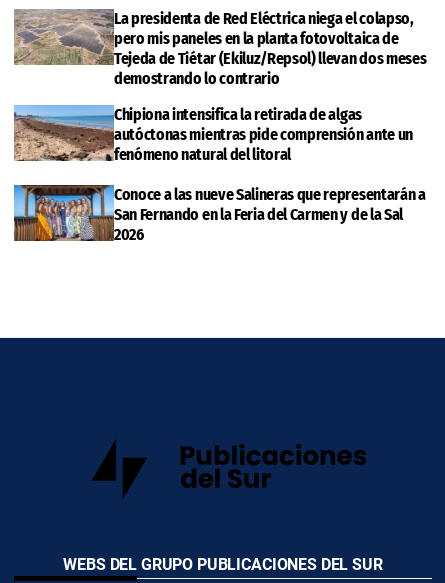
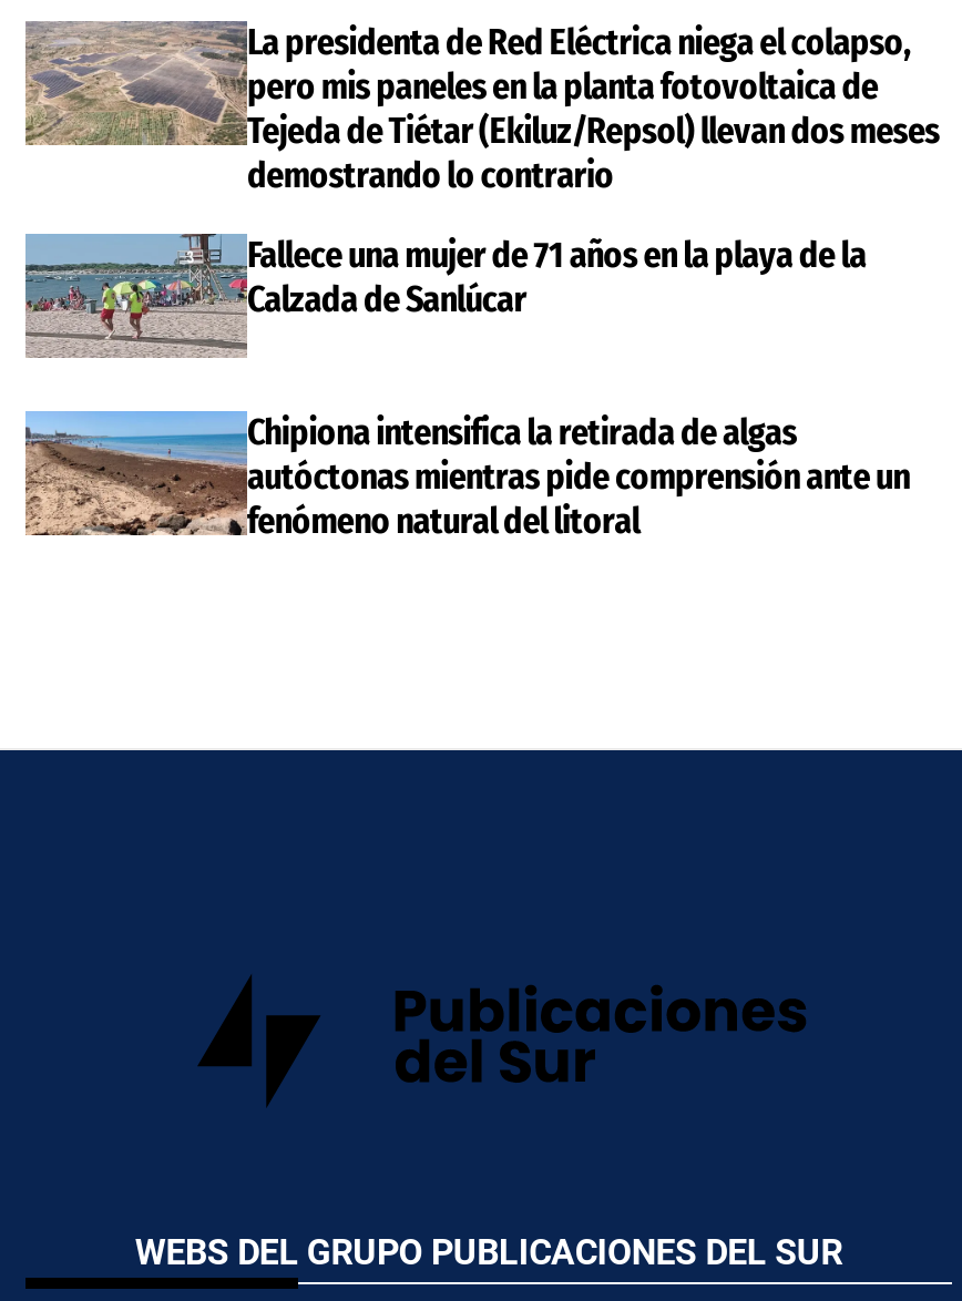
+ Fallece una mujer de 71 años en la playa de la
+ Calzada de Sanlúcar

moved down: [image] | Chipiona intensifica la retirada de algas | autóctonas mientras pide comprensión ante un | fenómeno natural del litoral

- [image]
- Conoce a las nueve Salineras que representarán a
- San Fernando en la Feria del Carmen y de la Sal
- 2026
